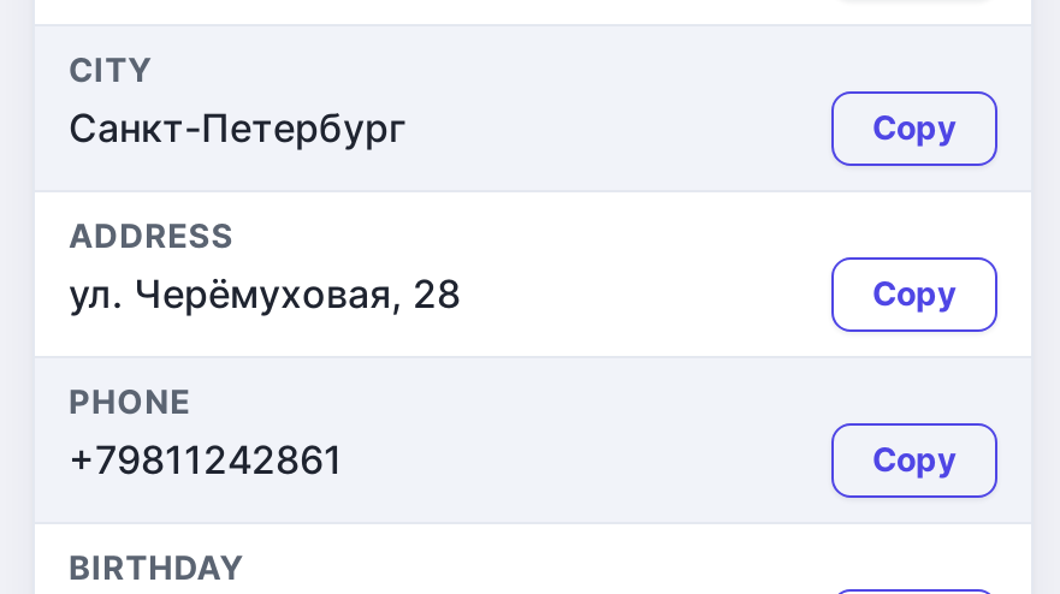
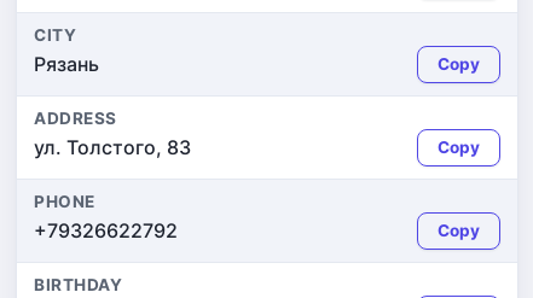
- Санкт-Петербург
+ Рязань

- ул. Черёмуховая, 28
+ ул. Толстого, 83

- +79811242861
+ +79326622792
